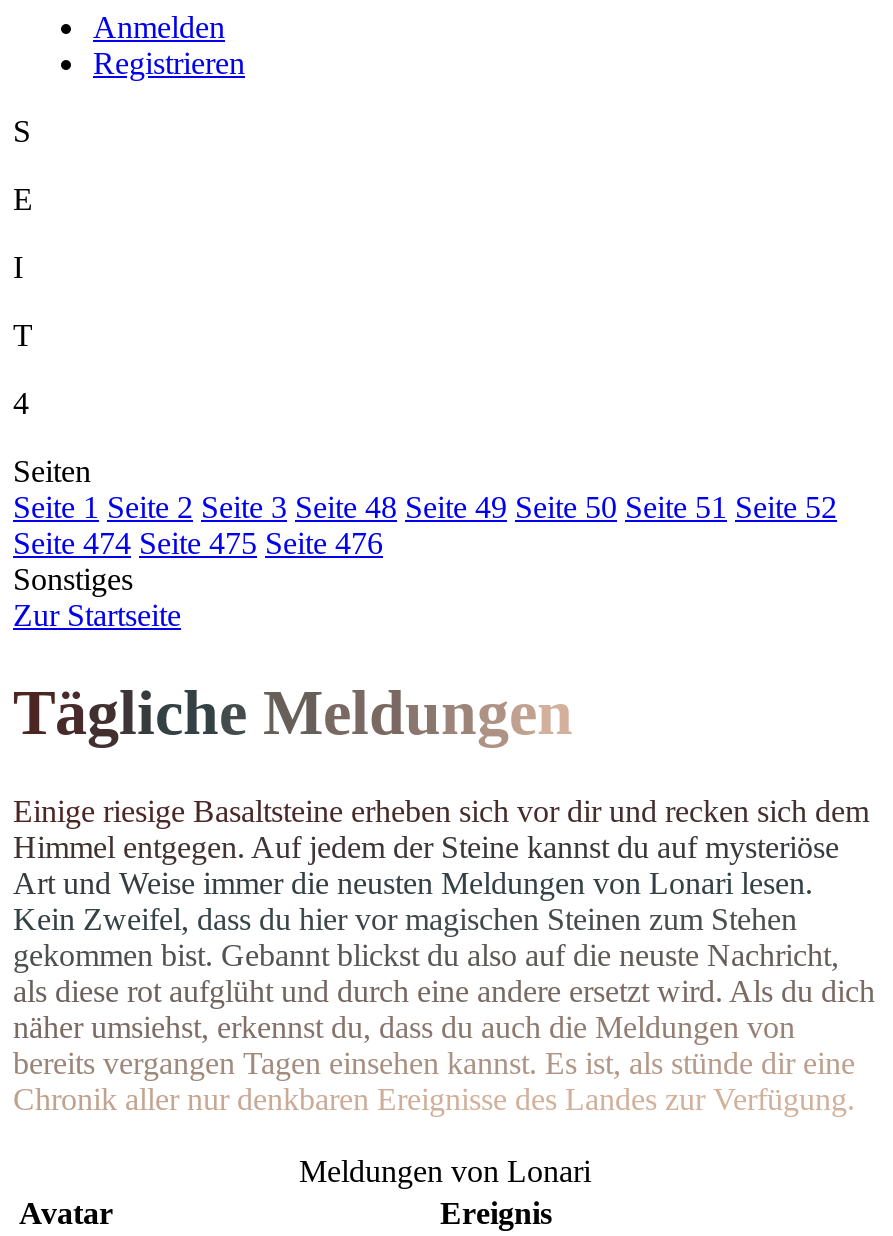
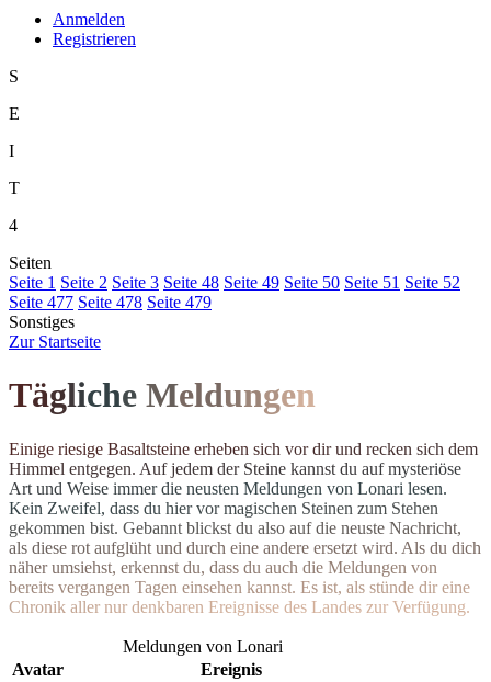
- Seite 474 Seite 475 Seite 476
+ Seite 477 Seite 478 Seite 479
